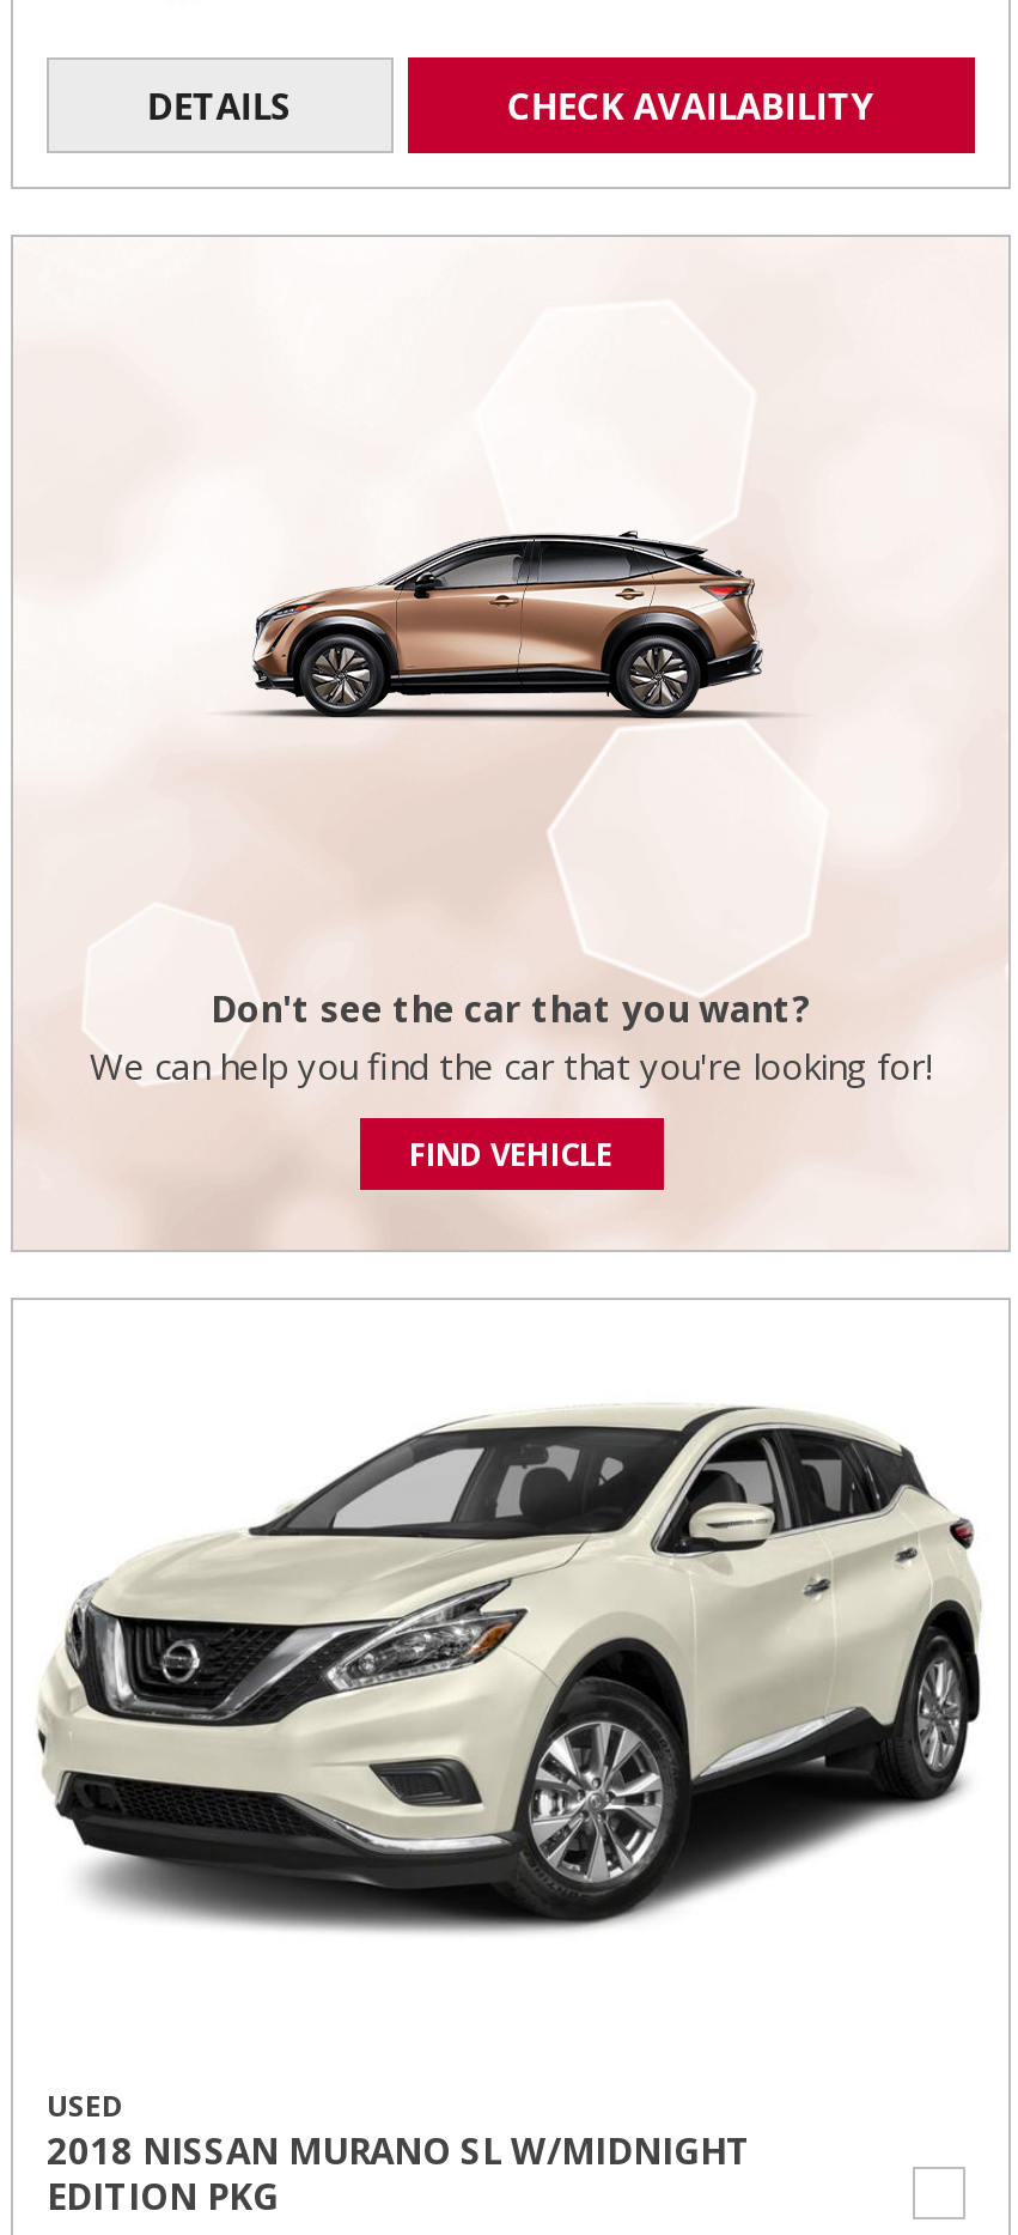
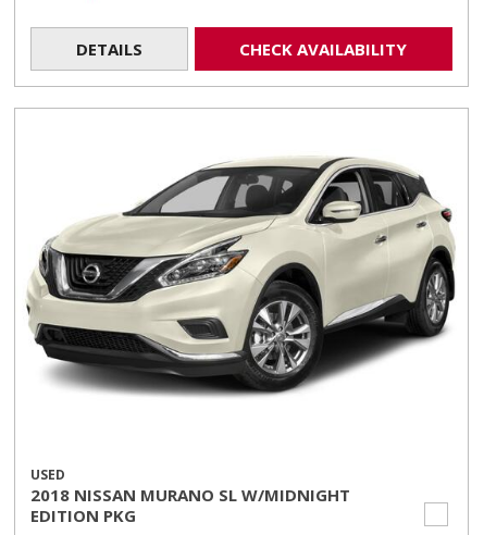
- [image]
- Don't see the car that you want?
- We can help you find the car that you're looking for!
- FIND VEHICLE
